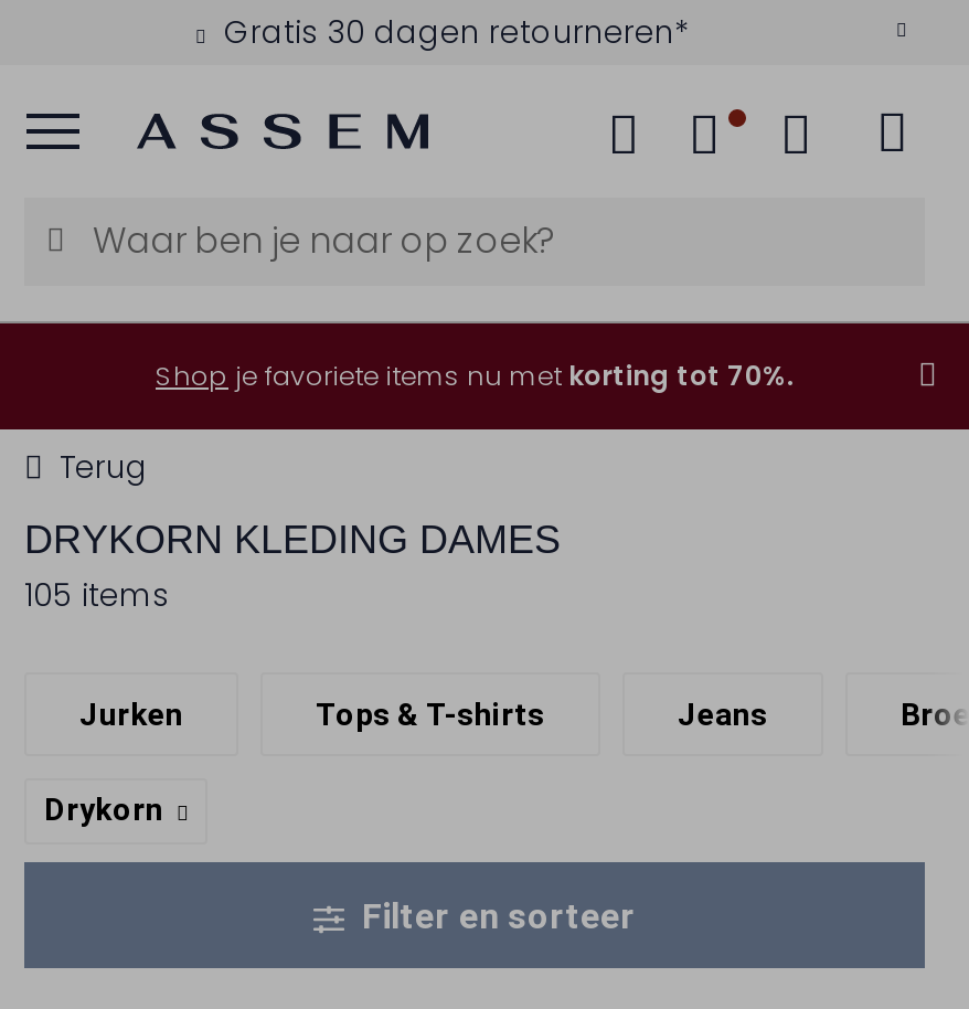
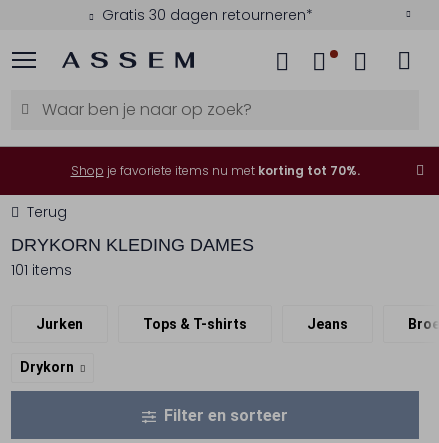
- 105 items
+ 101 items
